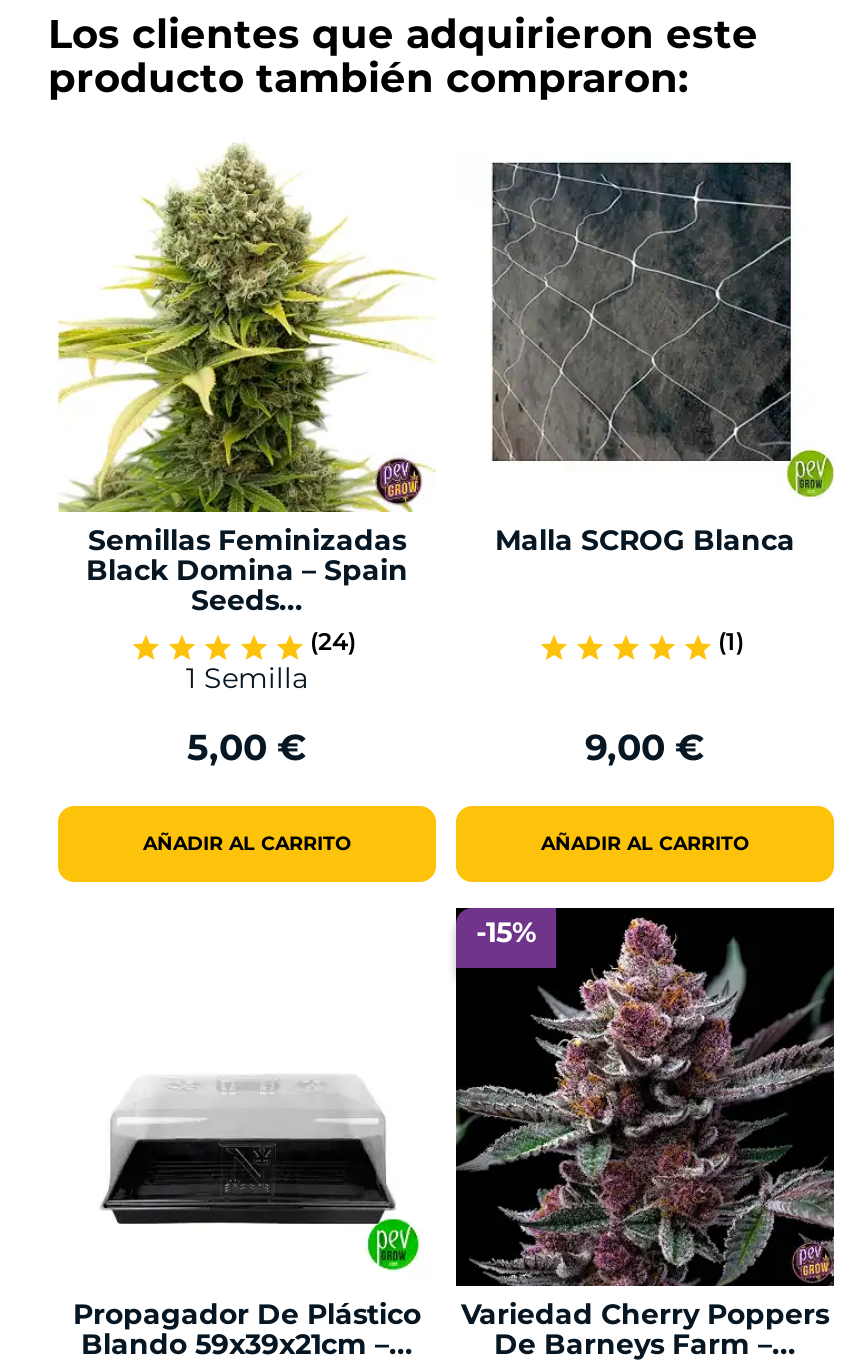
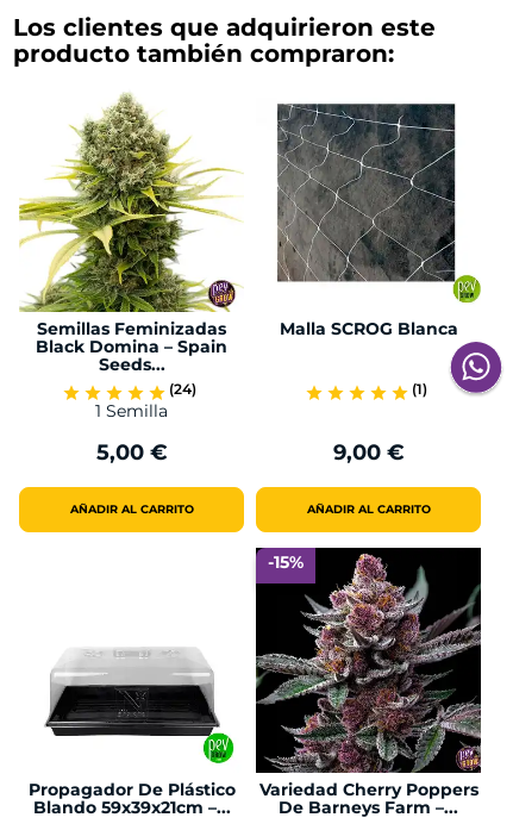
+ [image]
